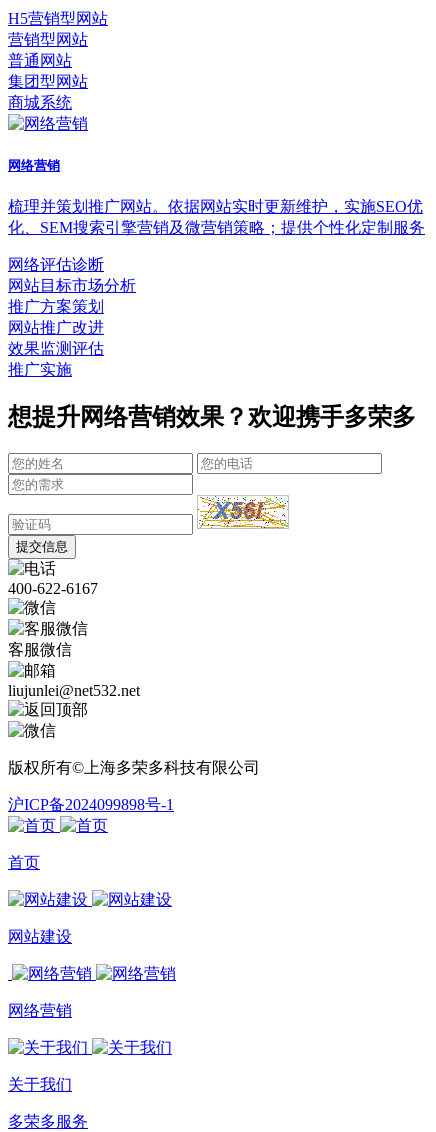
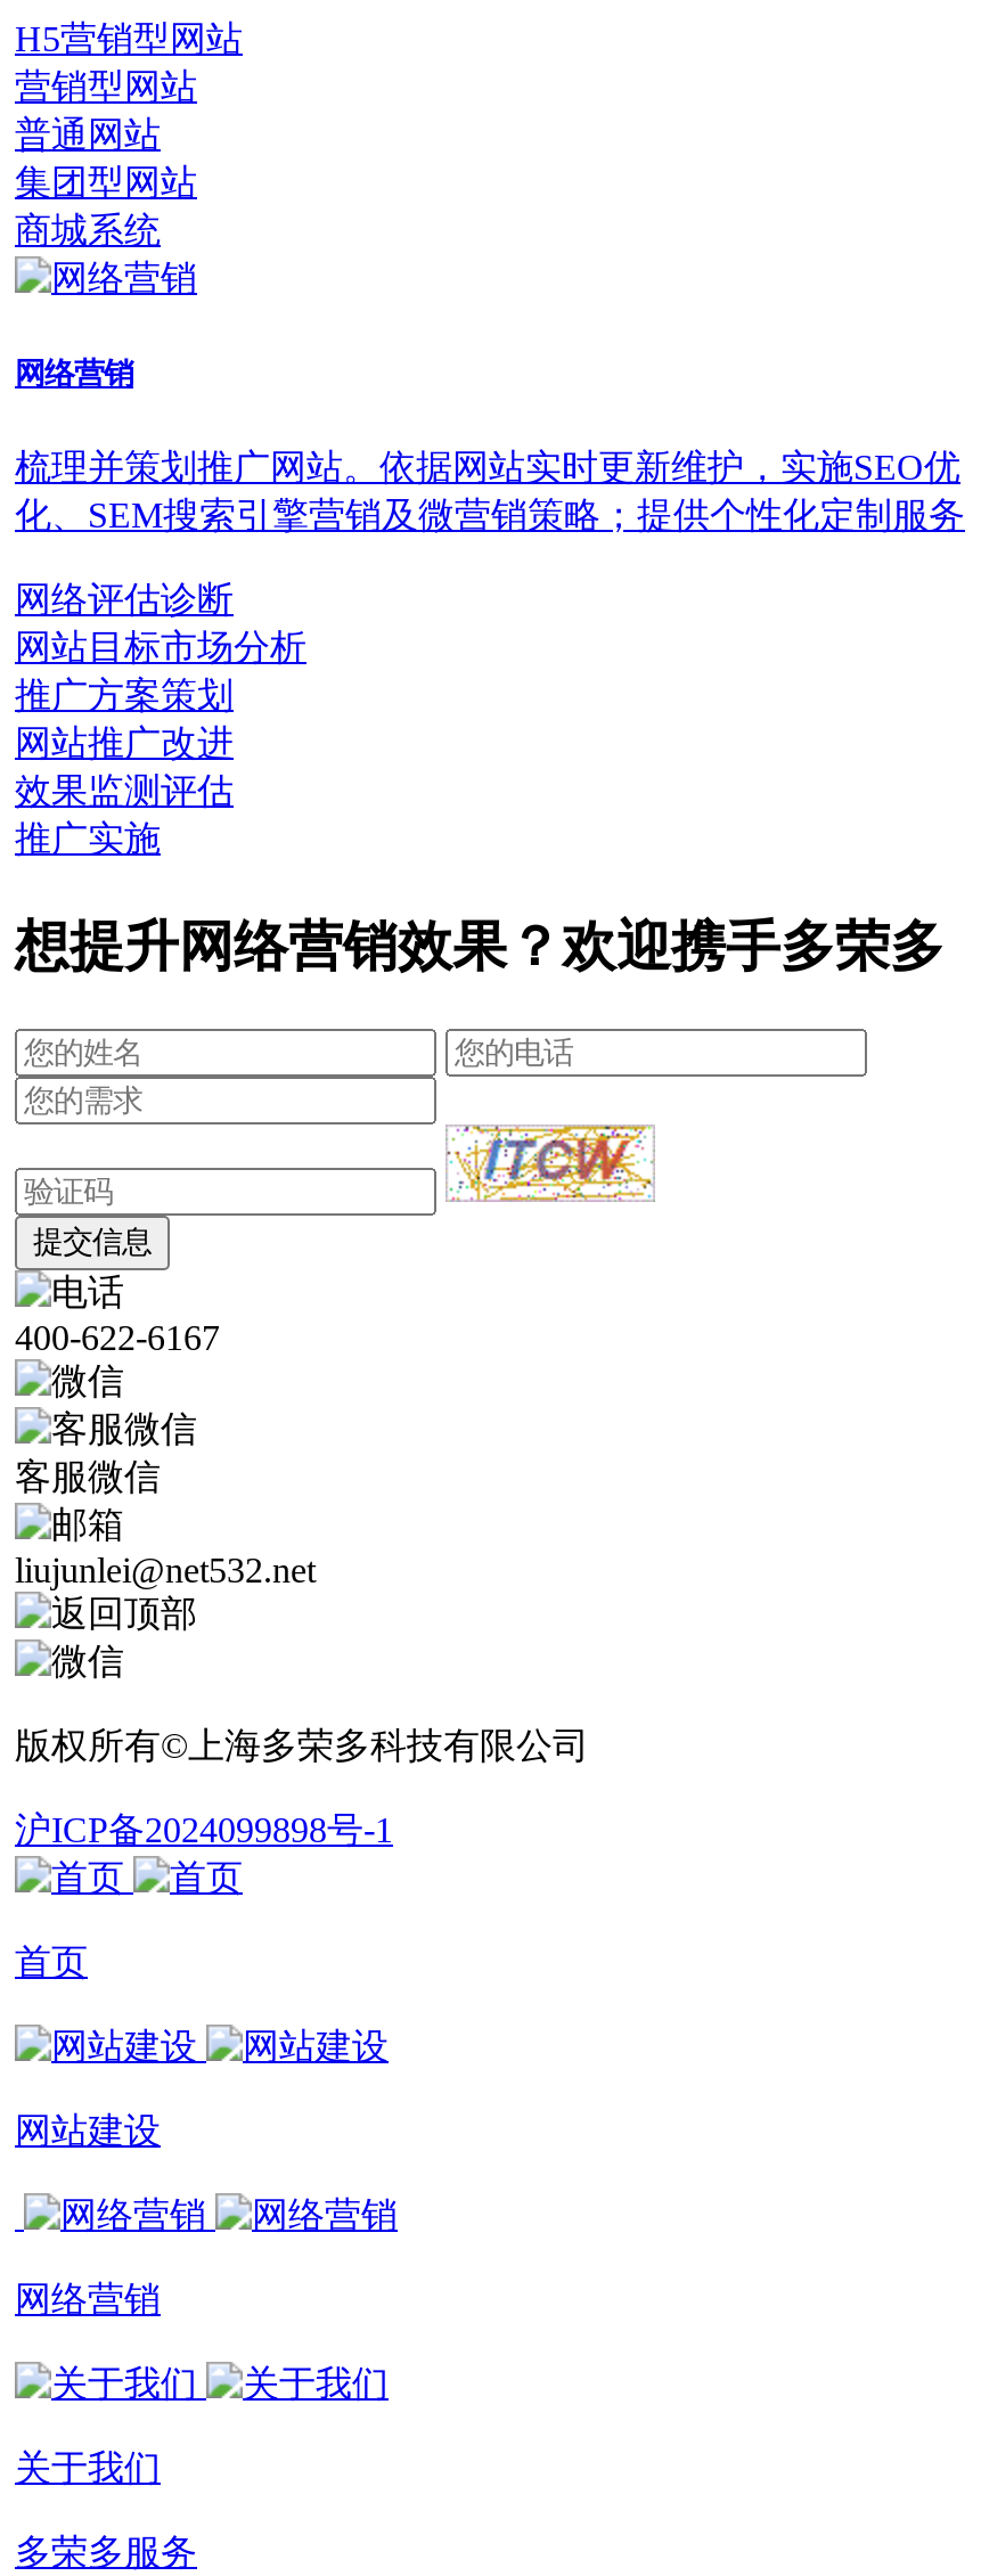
- [image]
+ [image]
